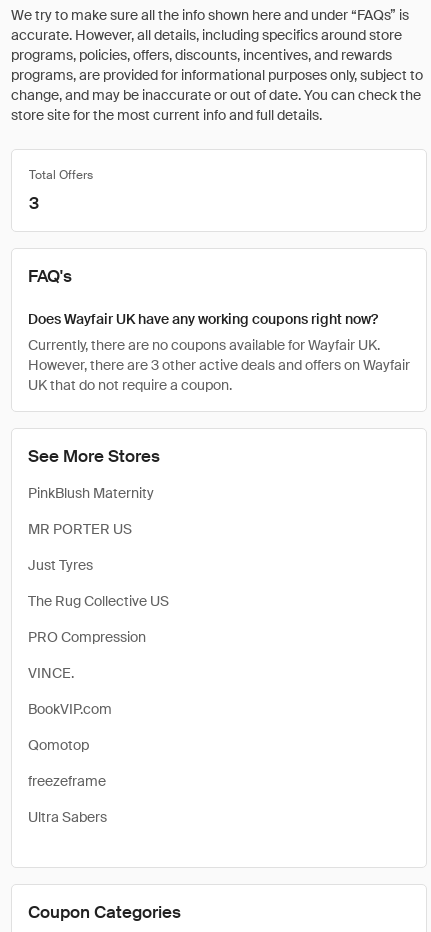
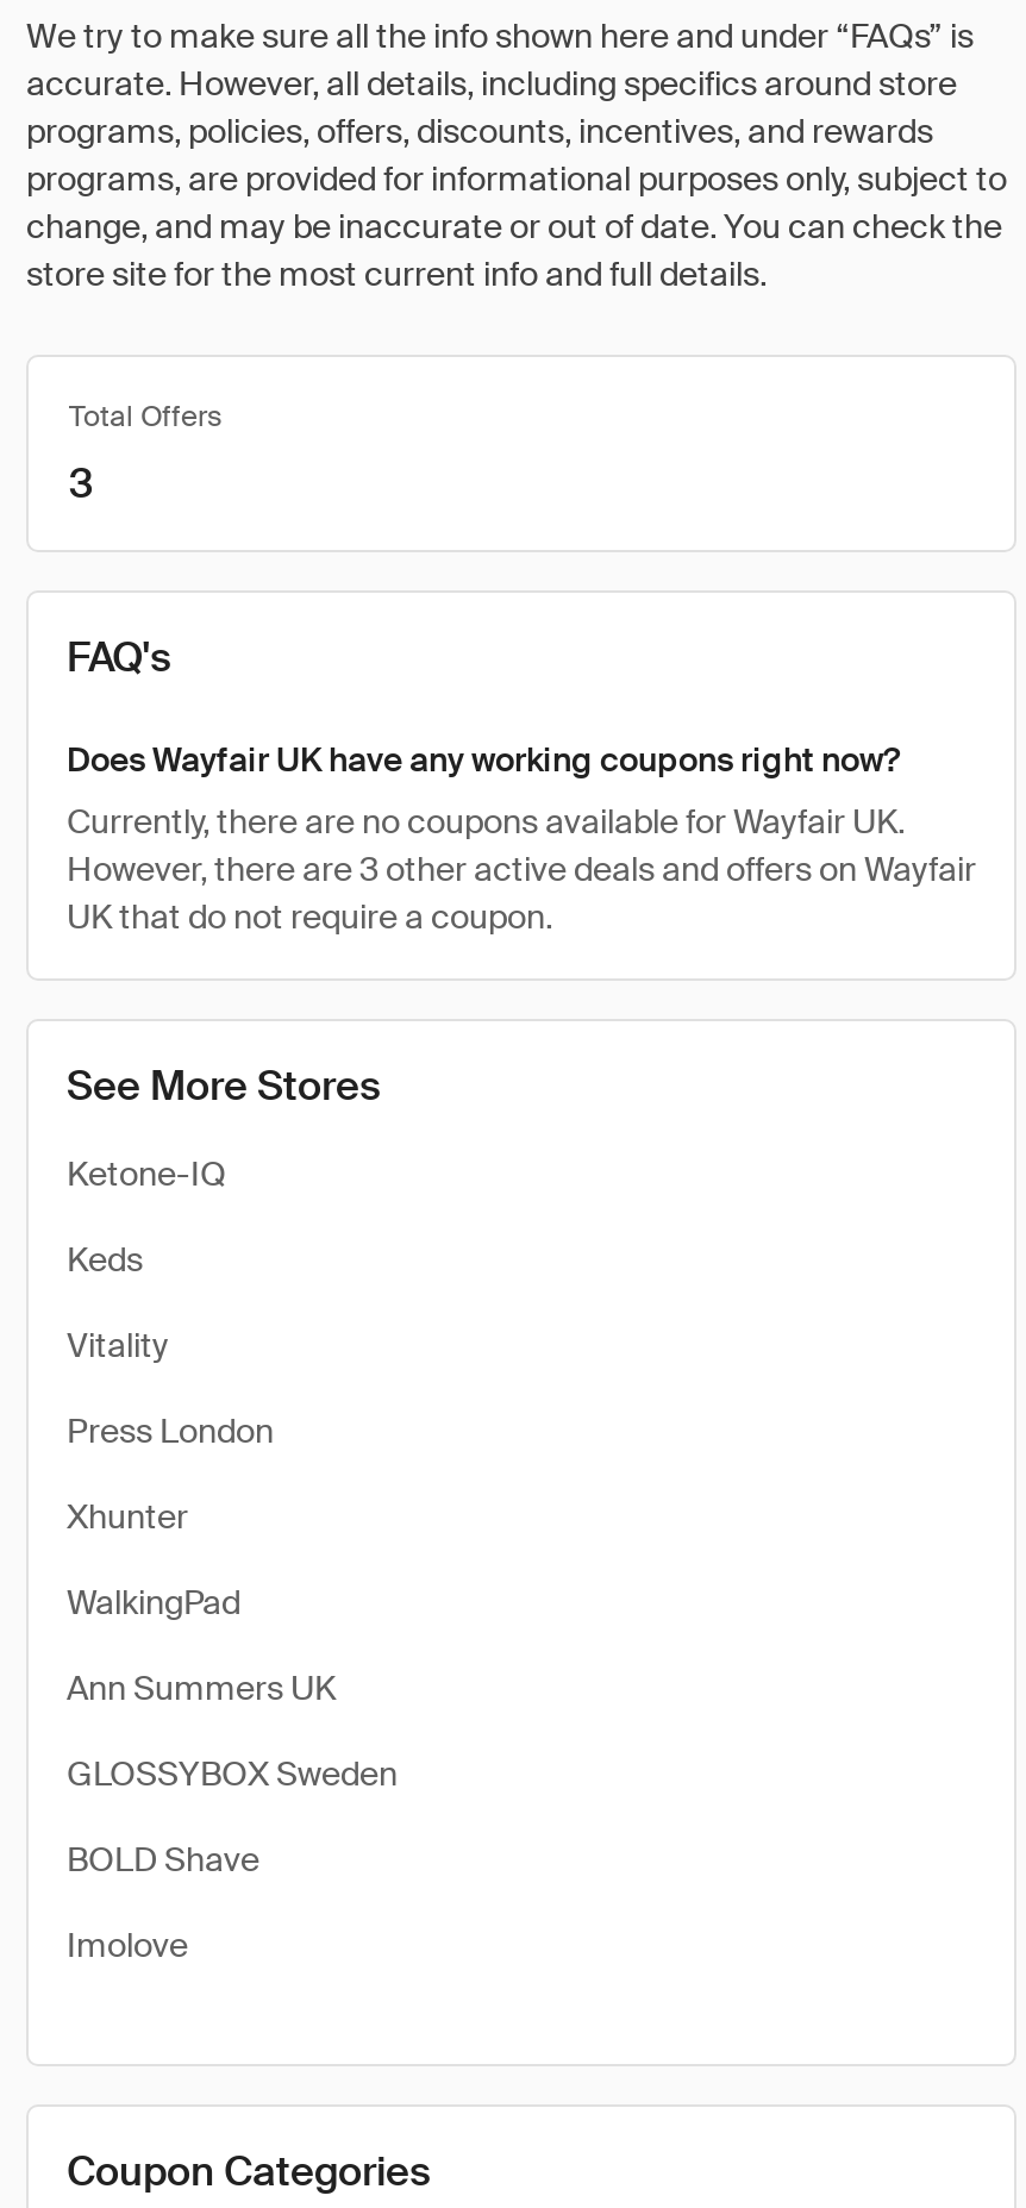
- PinkBlush Maternity
+ Ketone-IQ

- MR PORTER US
+ Keds

- Just Tyres
+ Vitality

- The Rug Collective US
+ Press London

- PRO Compression
+ Xhunter

- VINCE.
+ WalkingPad

- BookVIP.com
+ Ann Summers UK

- Qomotop
+ GLOSSYBOX Sweden

- freezeframe
+ BOLD Shave

- Ultra Sabers
+ Imolove
